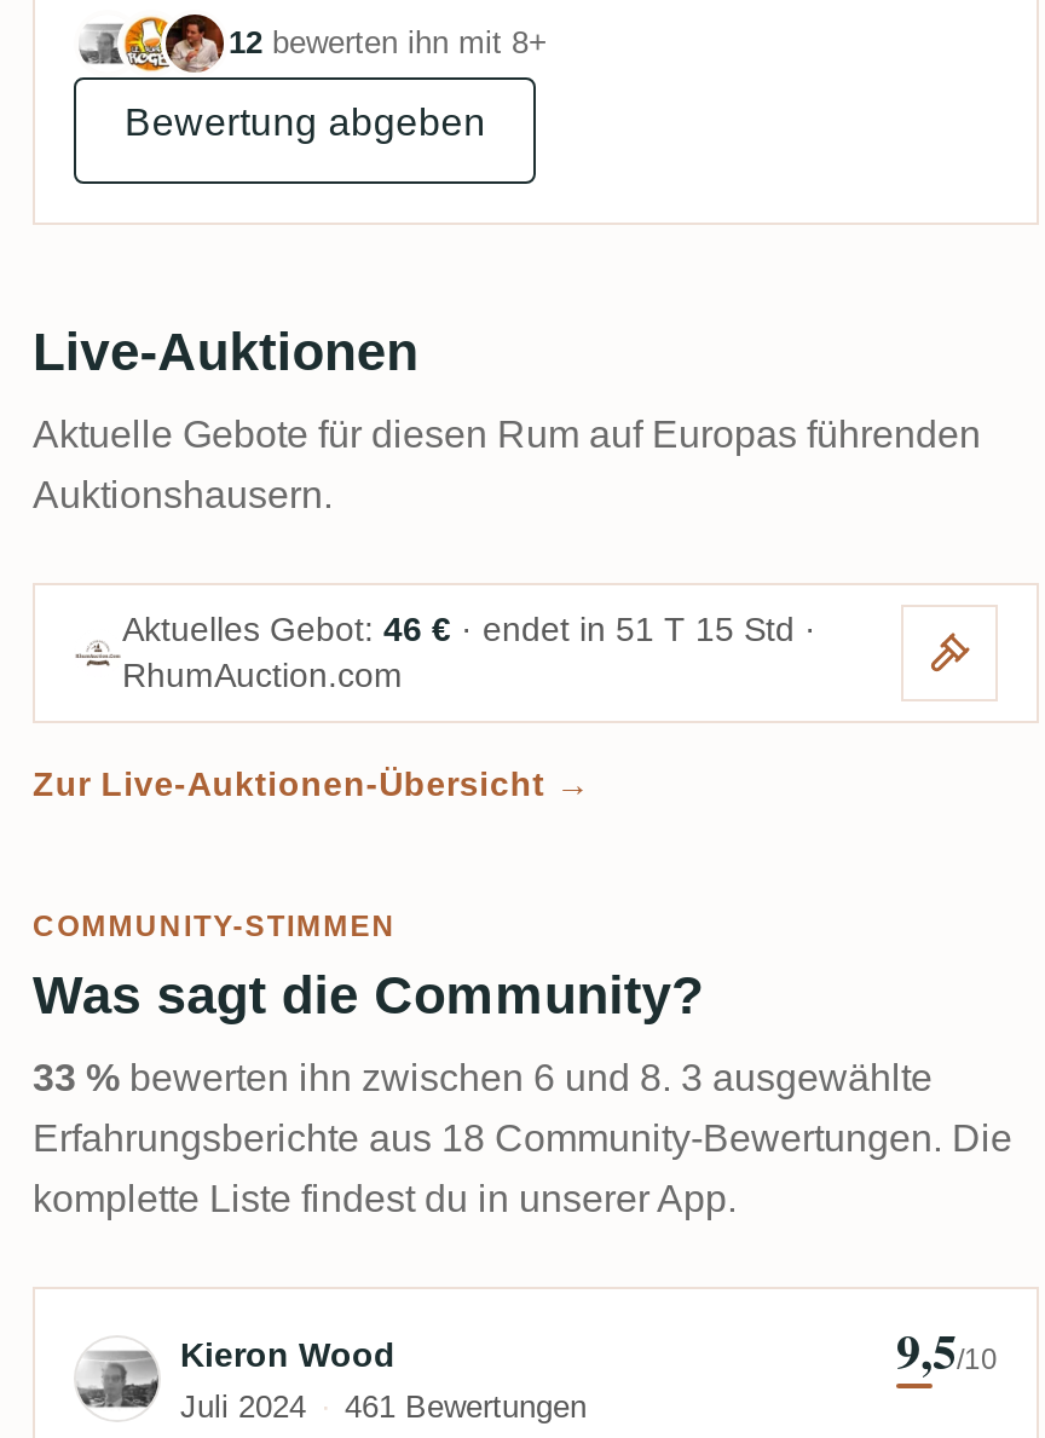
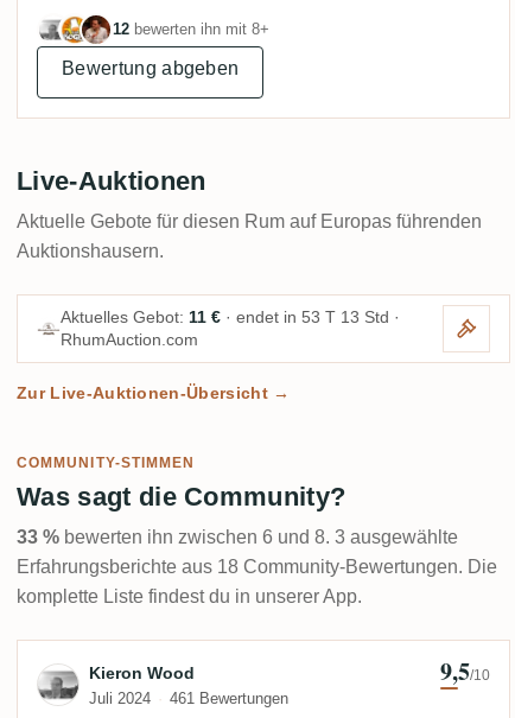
- Aktuelles Gebot: 46 €· endet in 51 T 15 Std ·
+ Aktuelles Gebot: 11 €· endet in 53 T 13 Std ·
